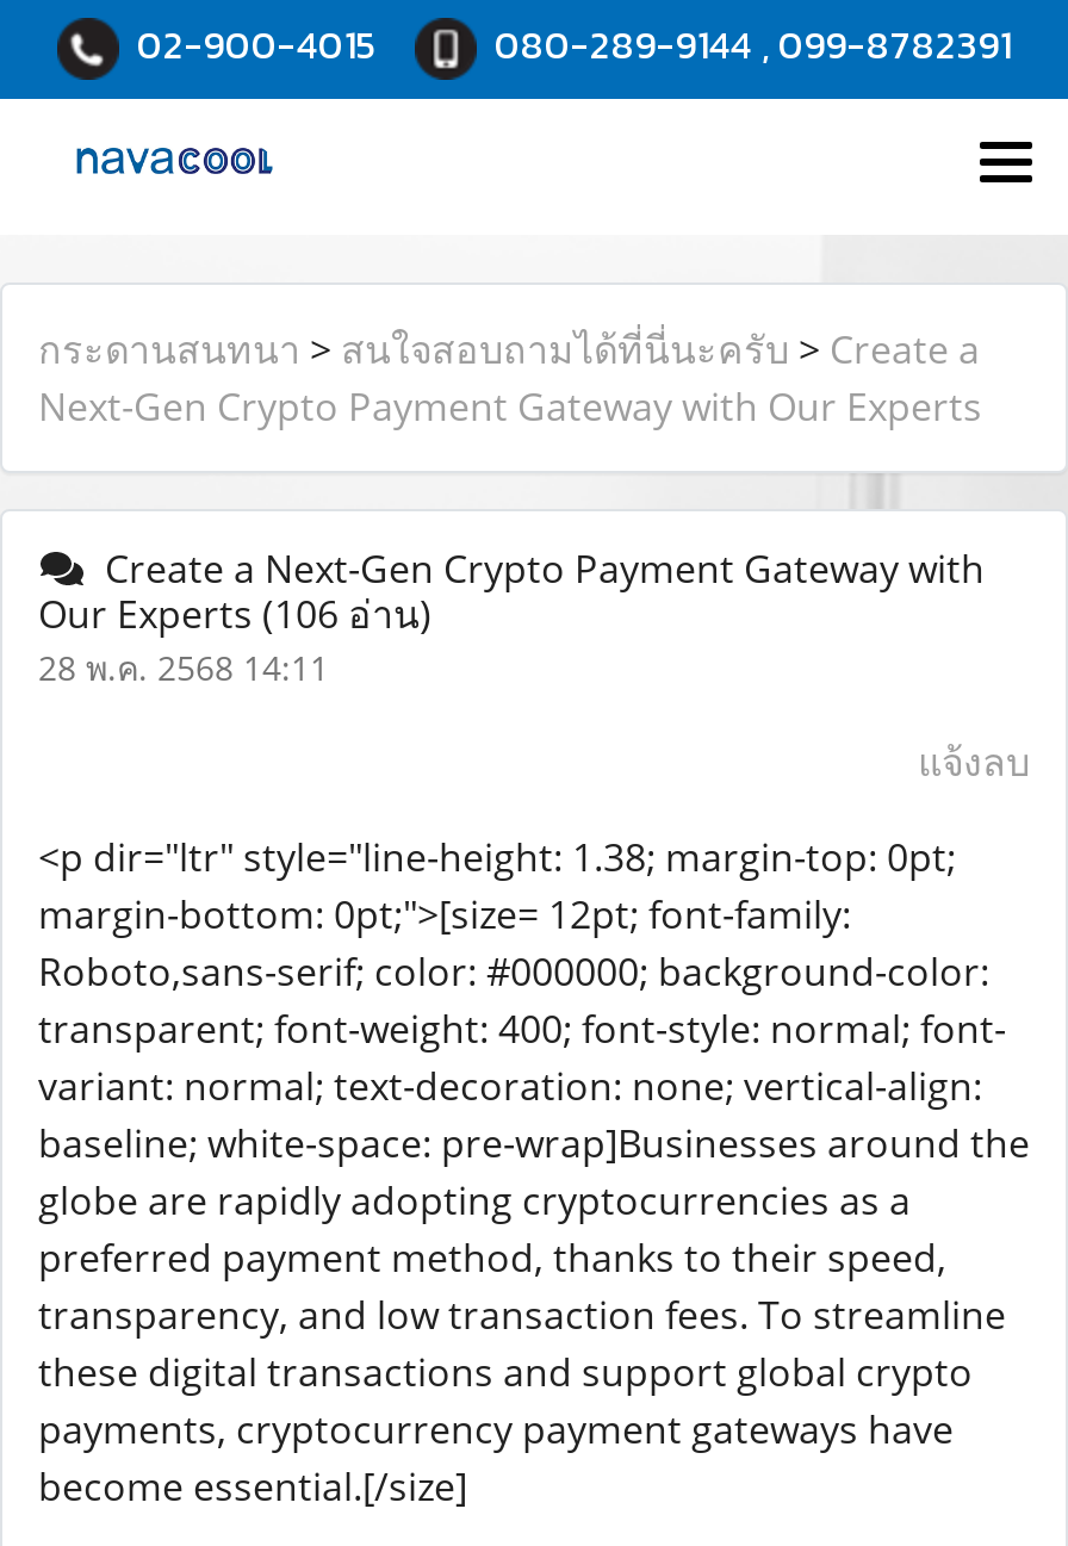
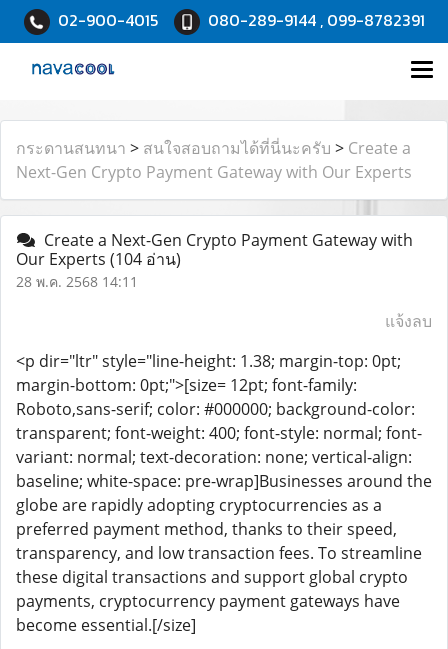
- Our Experts (106 อ่าน)
+ Our Experts (104 อ่าน)
